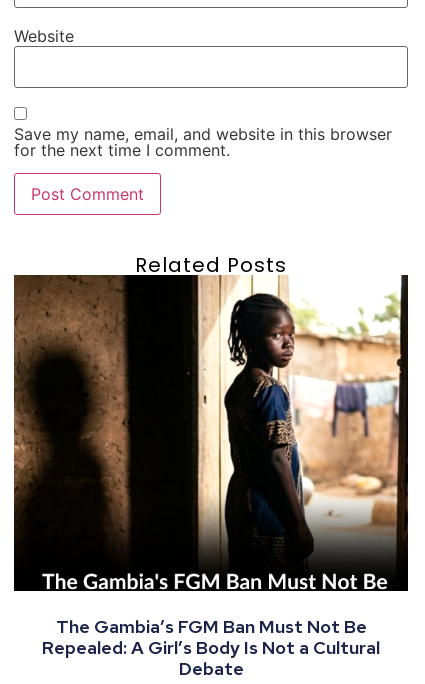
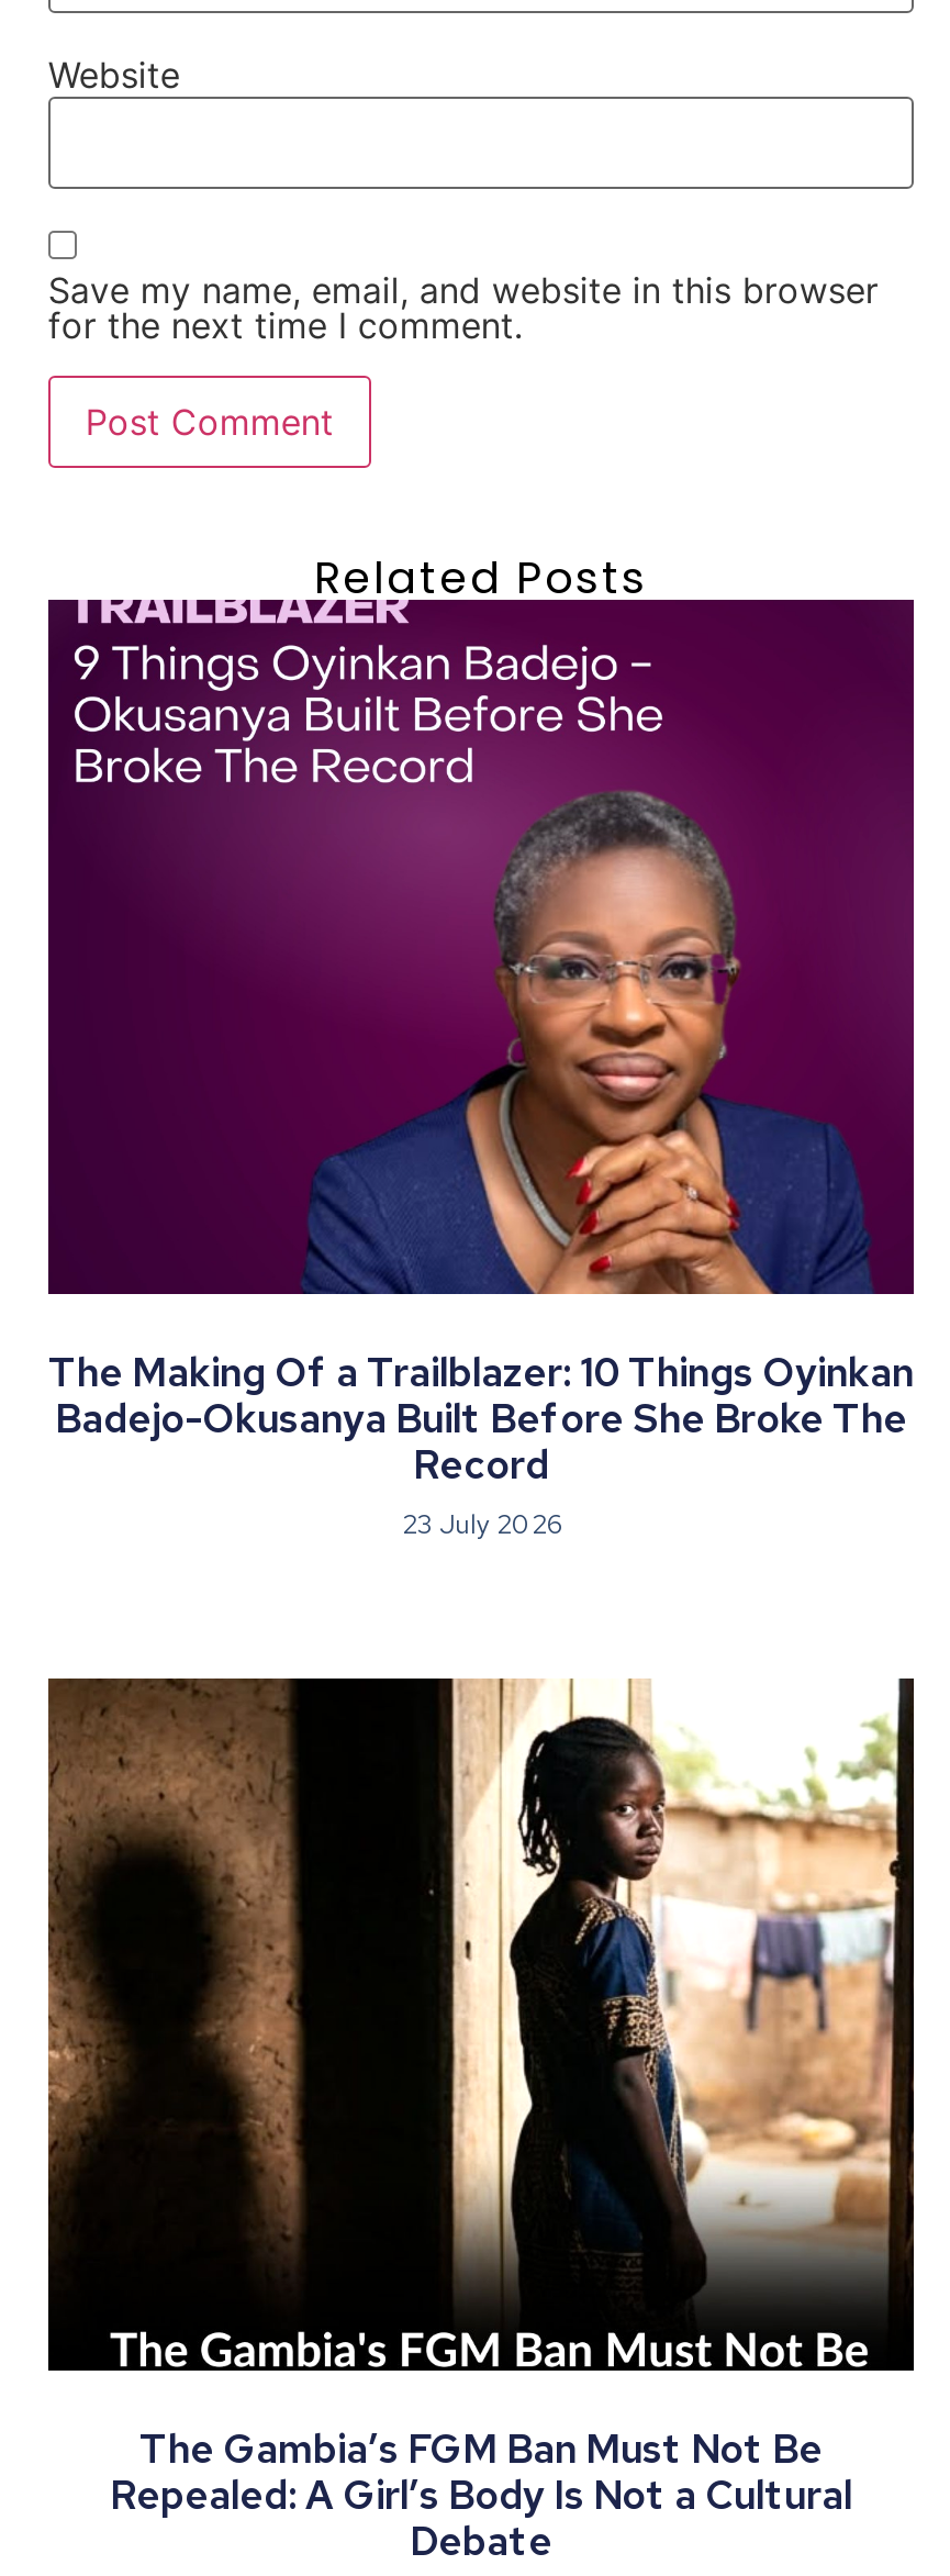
+ [image]
+ The Making Of a Trailblazer: 10 Things Oyinkan
+ Badejo-Okusanya Built Before She Broke The
+ Record
+ 23 July 2026
